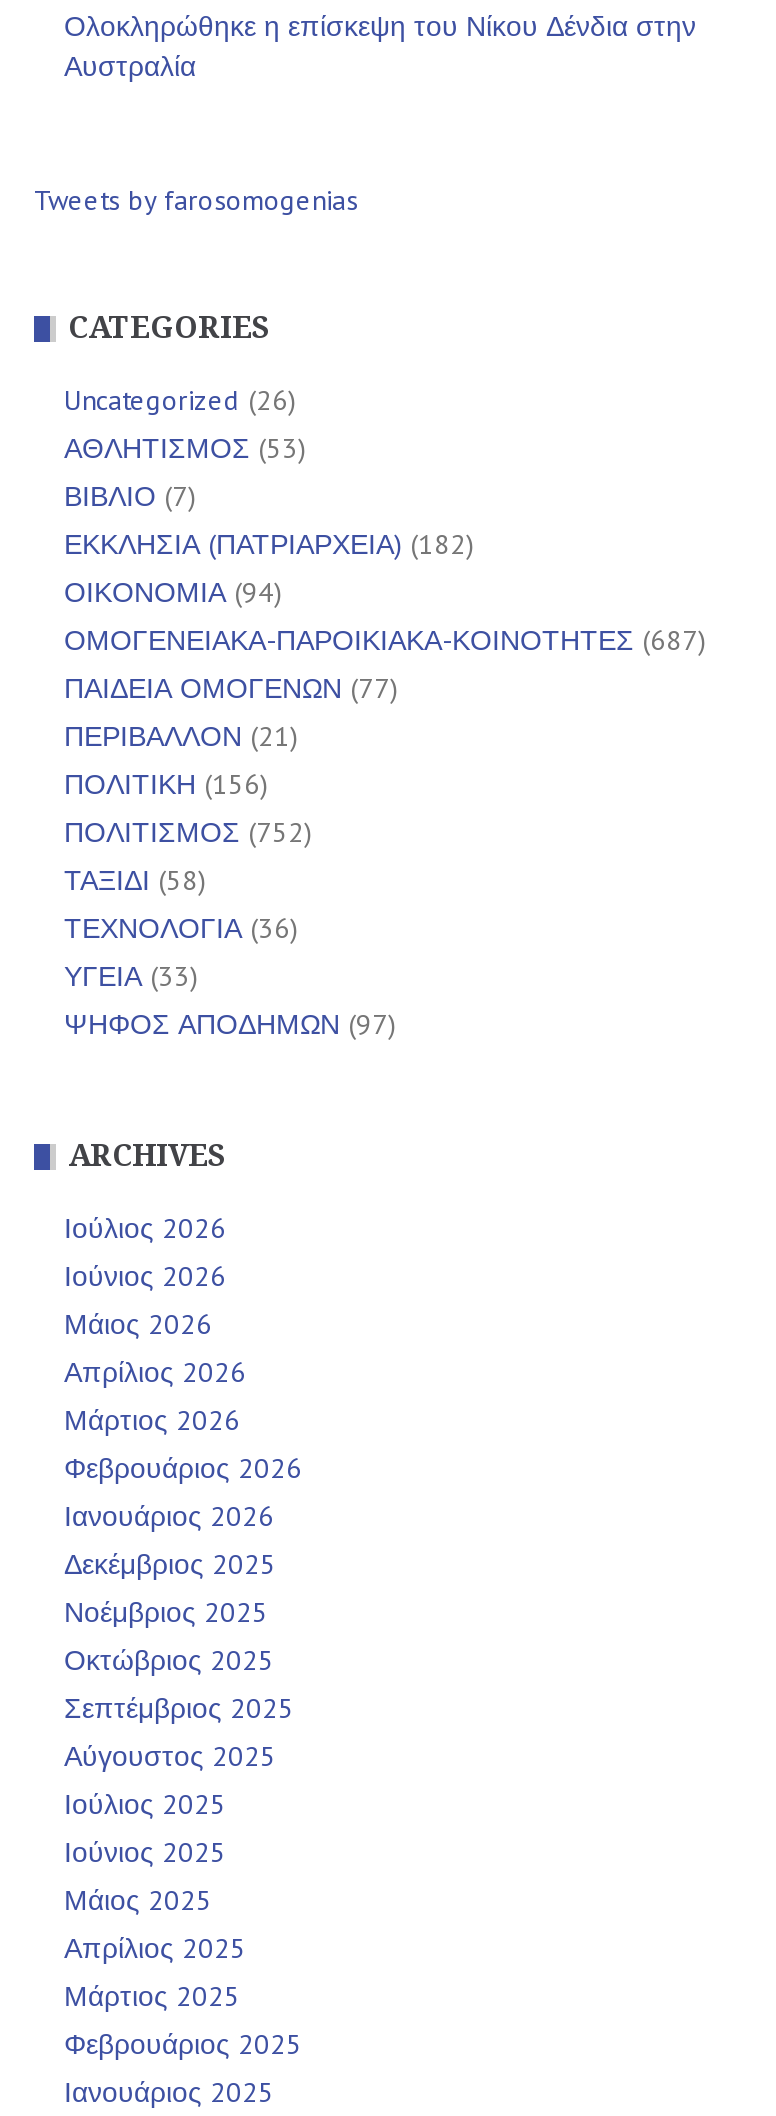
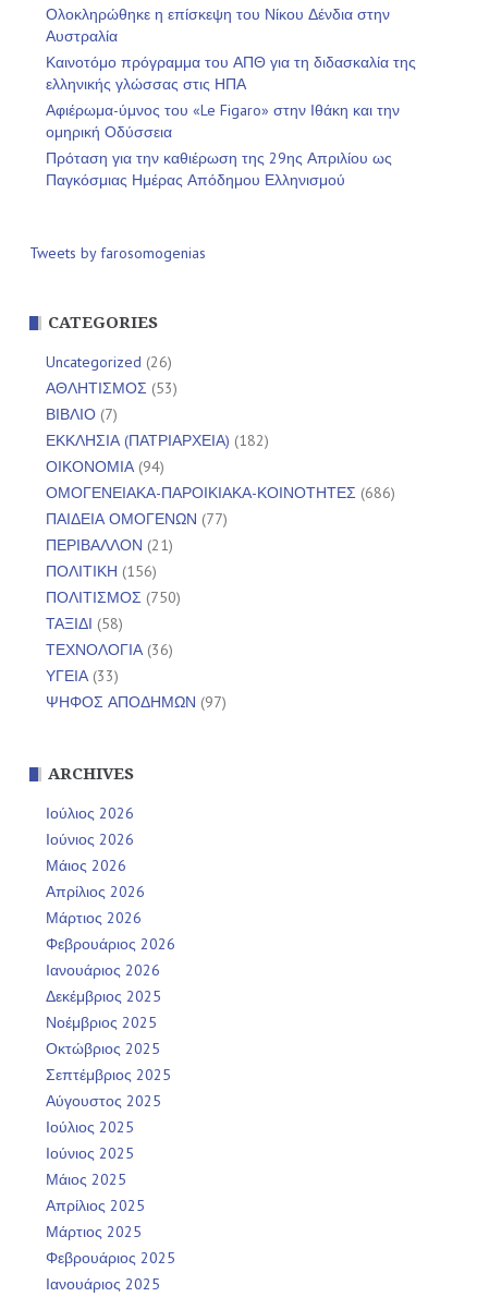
+ Καινοτόμο πρόγραμμα του ΑΠΘ για τη διδασκαλία της
+ ελληνικής γλώσσας στις ΗΠΑ
+ Αφιέρωμα-ύμνος του «Le Figaro» στην Ιθάκη και την
+ ομηρική Οδύσσεια
+ Πρόταση για την καθιέρωση της 29ης Απριλίου ως
+ Παγκόσμιας Ημέρας Απόδημου Ελληνισμού

- ΟΜΟΓΕΝΕΙΑΚΑ-ΠΑΡΟΙΚΙΑΚΑ-ΚΟΙΝΟΤΗΤΕΣ (687)
+ ΟΜΟΓΕΝΕΙΑΚΑ-ΠΑΡΟΙΚΙΑΚΑ-ΚΟΙΝΟΤΗΤΕΣ (686)

- ΠΟΛΙΤΙΣΜΟΣ (752)
+ ΠΟΛΙΤΙΣΜΟΣ (750)
